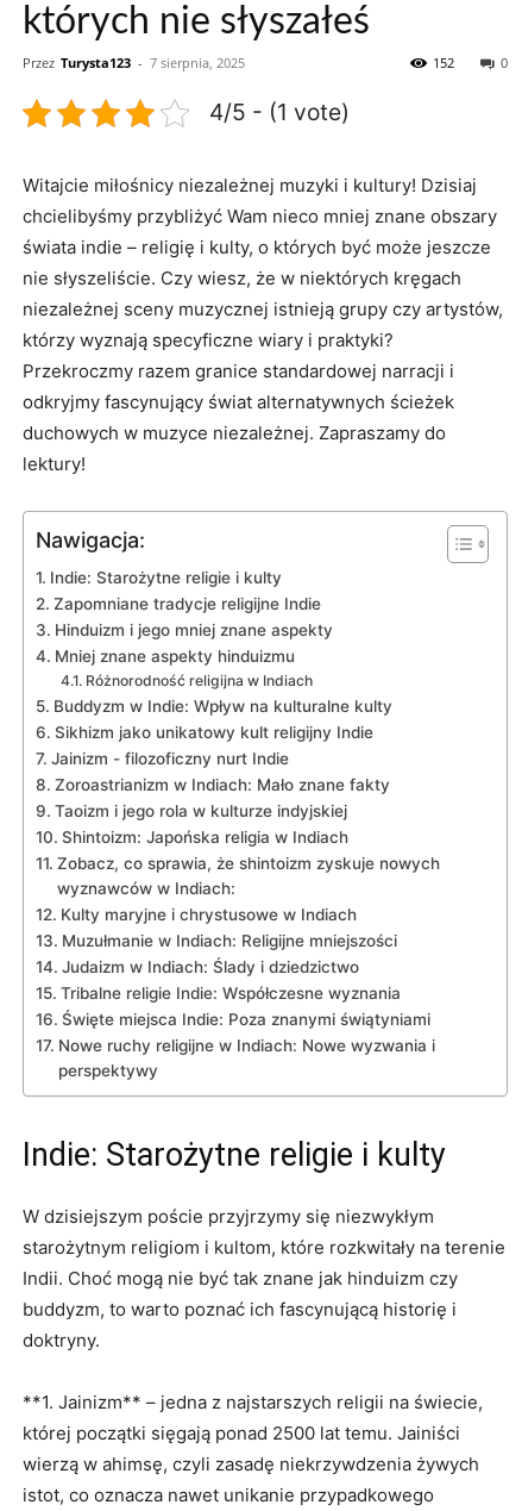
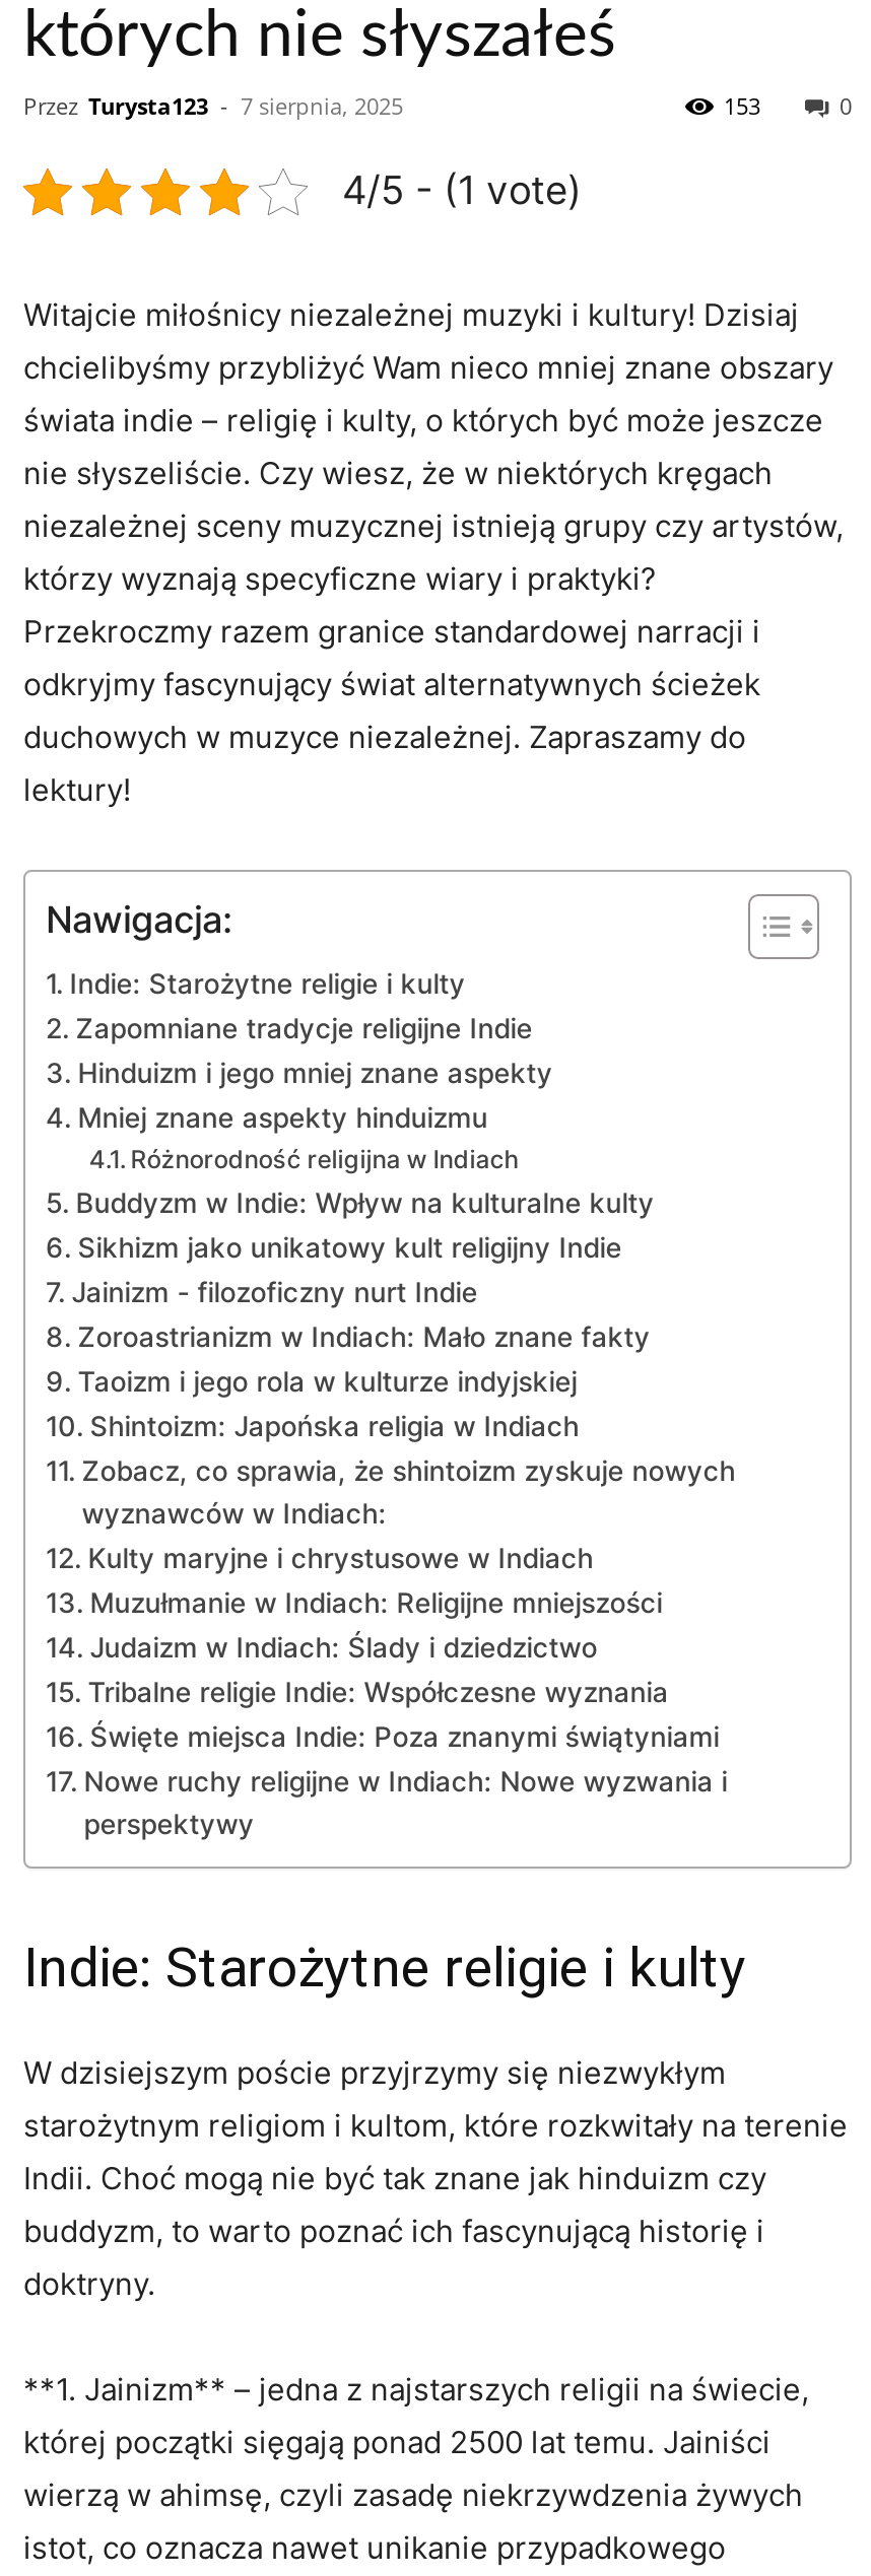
- 152
+ 153
